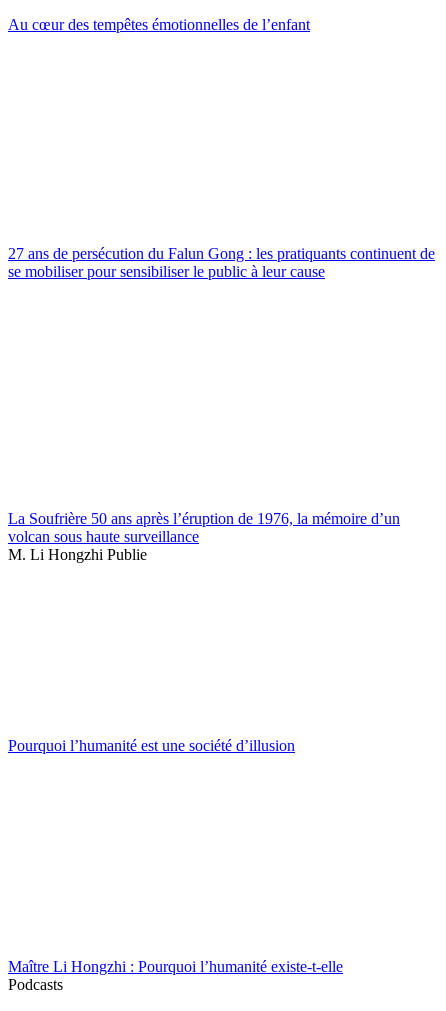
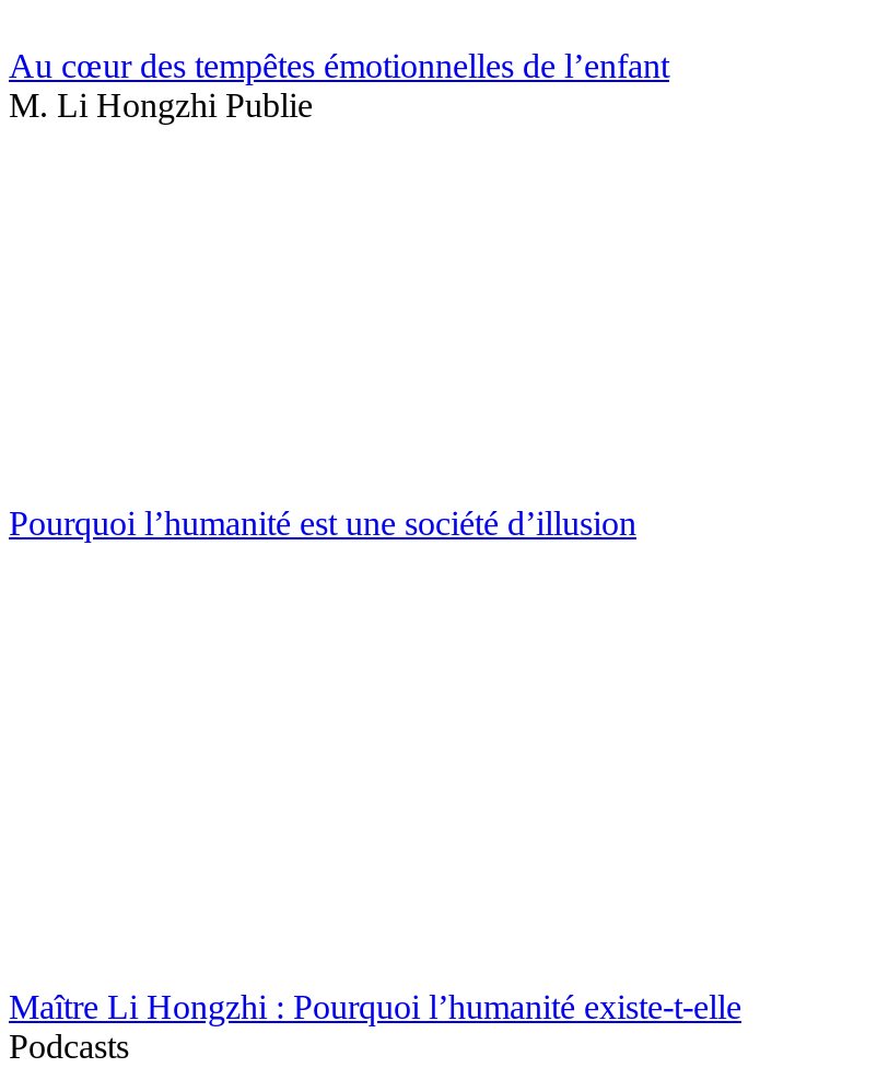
- 27 ans de persécution du Falun Gong : les pratiquants continuent de
- se mobiliser pour sensibiliser le public à leur cause

- La Soufrière 50 ans après l’éruption de 1976, la mémoire d’un
- volcan sous haute surveillance
